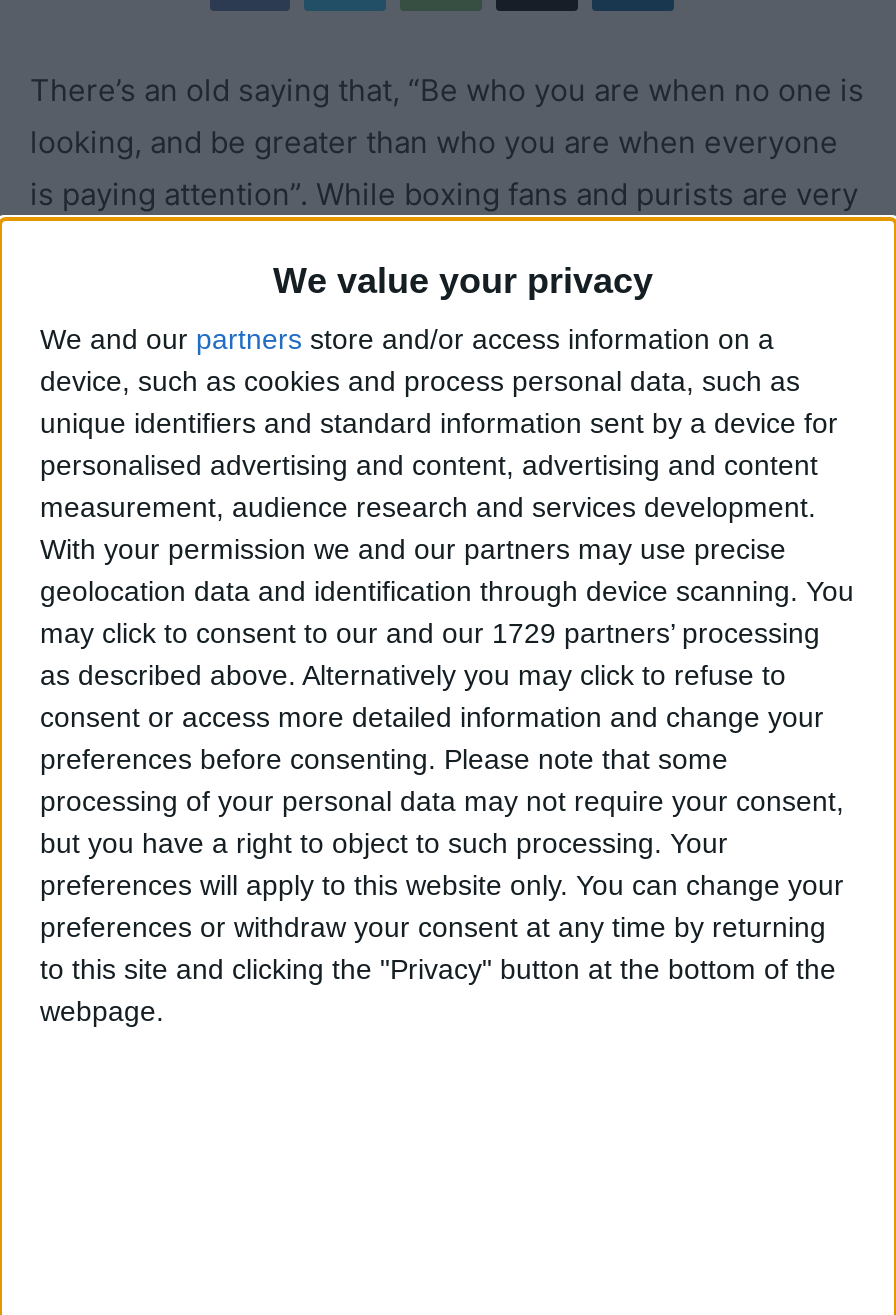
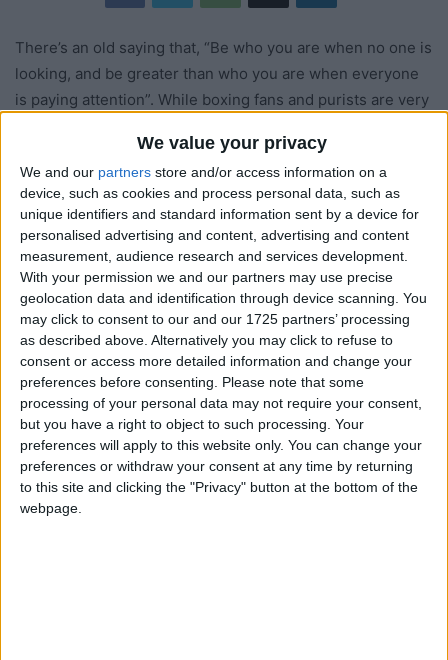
- may click to consent to our and our 1729 partners’ processing
+ may click to consent to our and our 1725 partners’ processing
